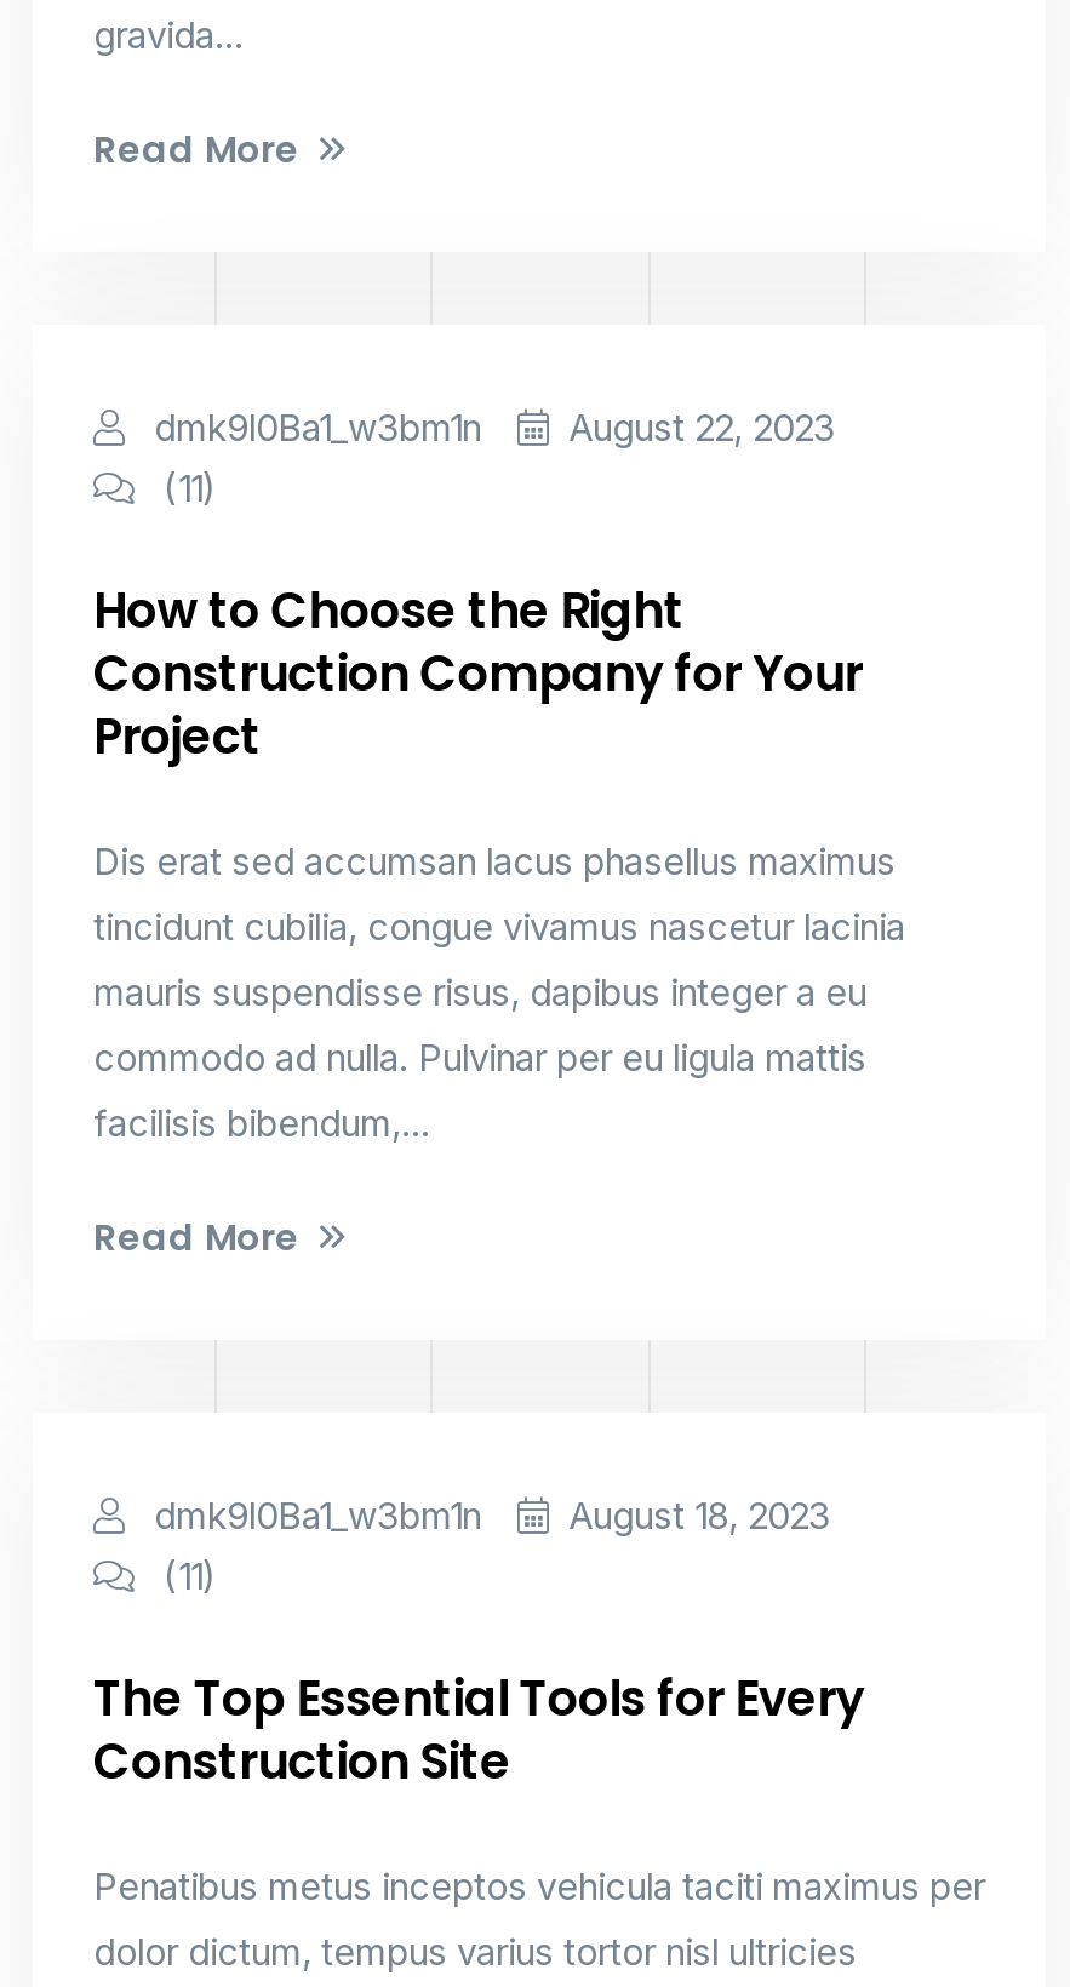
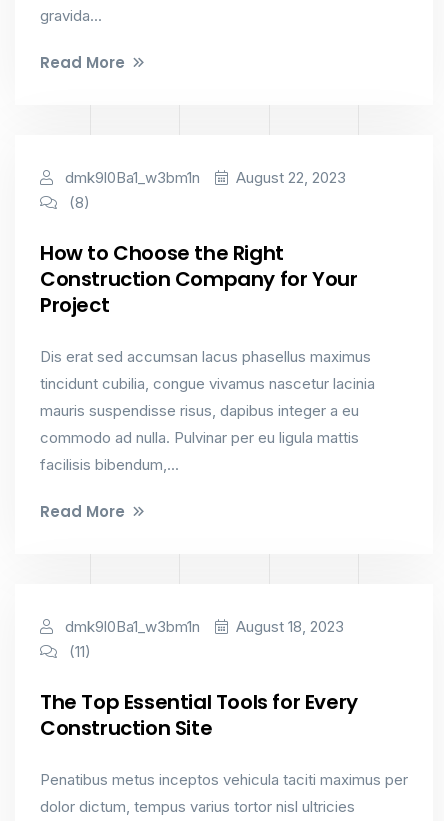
- (11)
+ (8)
